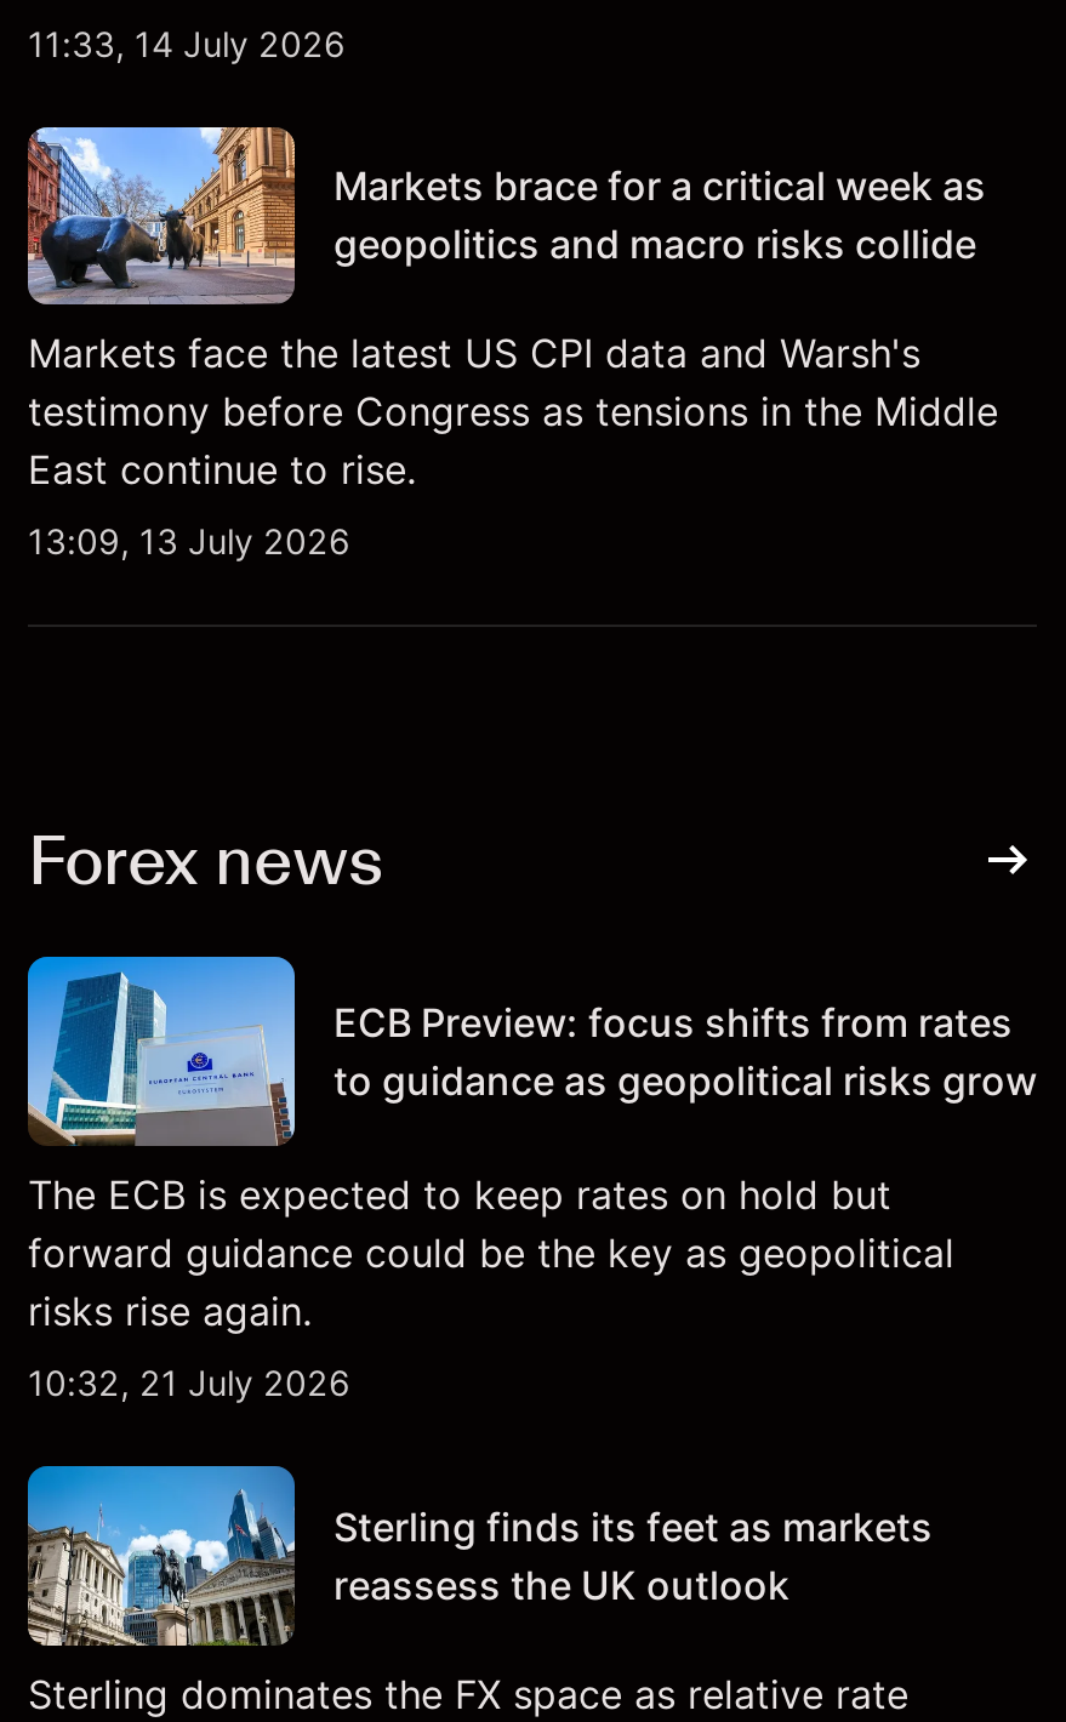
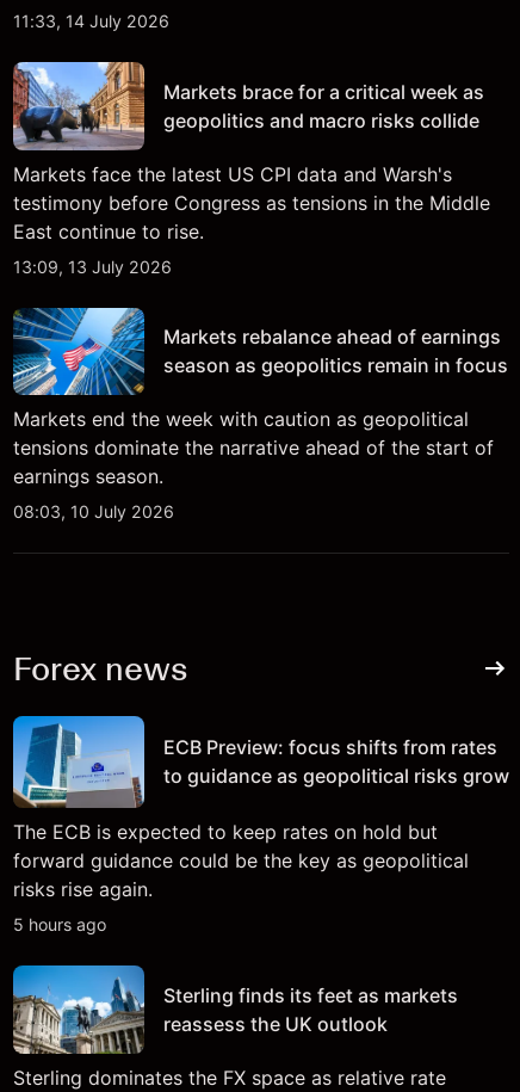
+ [image]
+ Markets rebalance ahead of earnings
+ season as geopolitics remain in focus
+ Markets end the week with caution as geopolitical
+ tensions dominate the narrative ahead of the start of
+ earnings season.
+ 08:03, 10 July 2026

- 10:32, 21 July 2026
+ 5 hours ago
